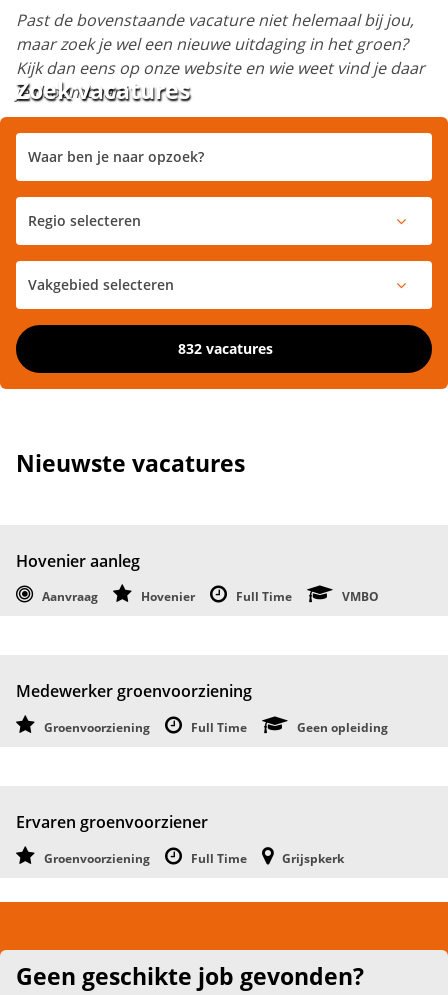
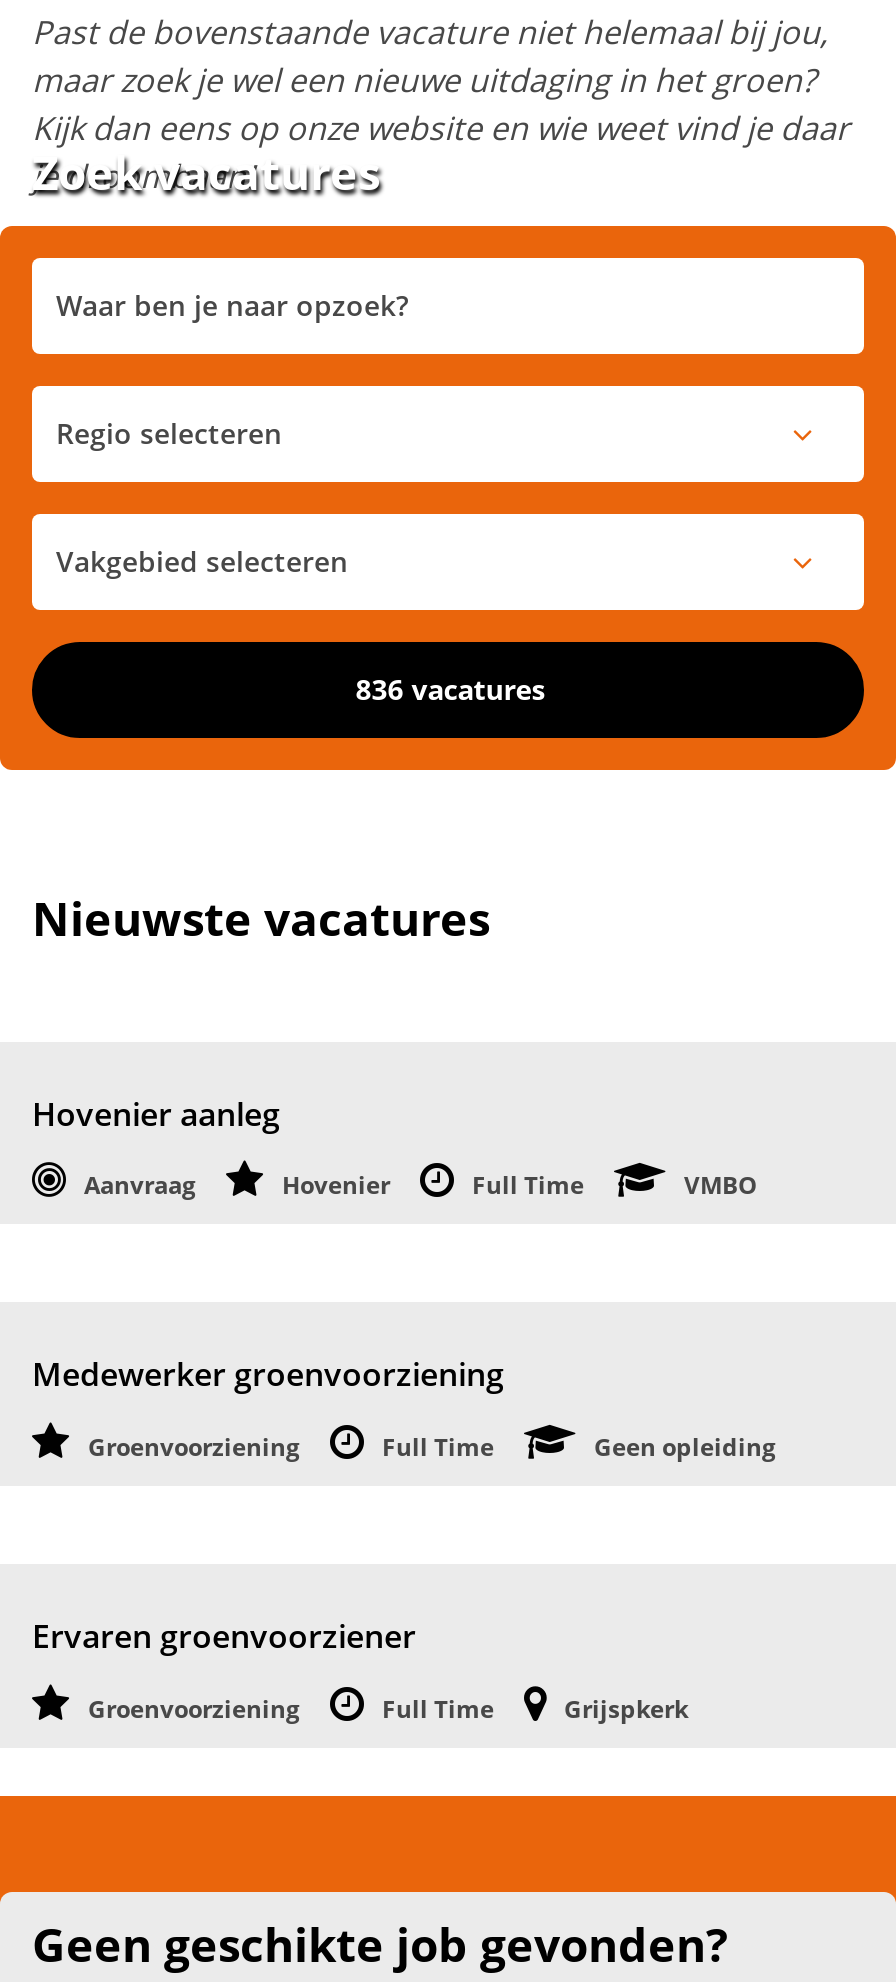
- 832 vacatures
+ 836 vacatures
